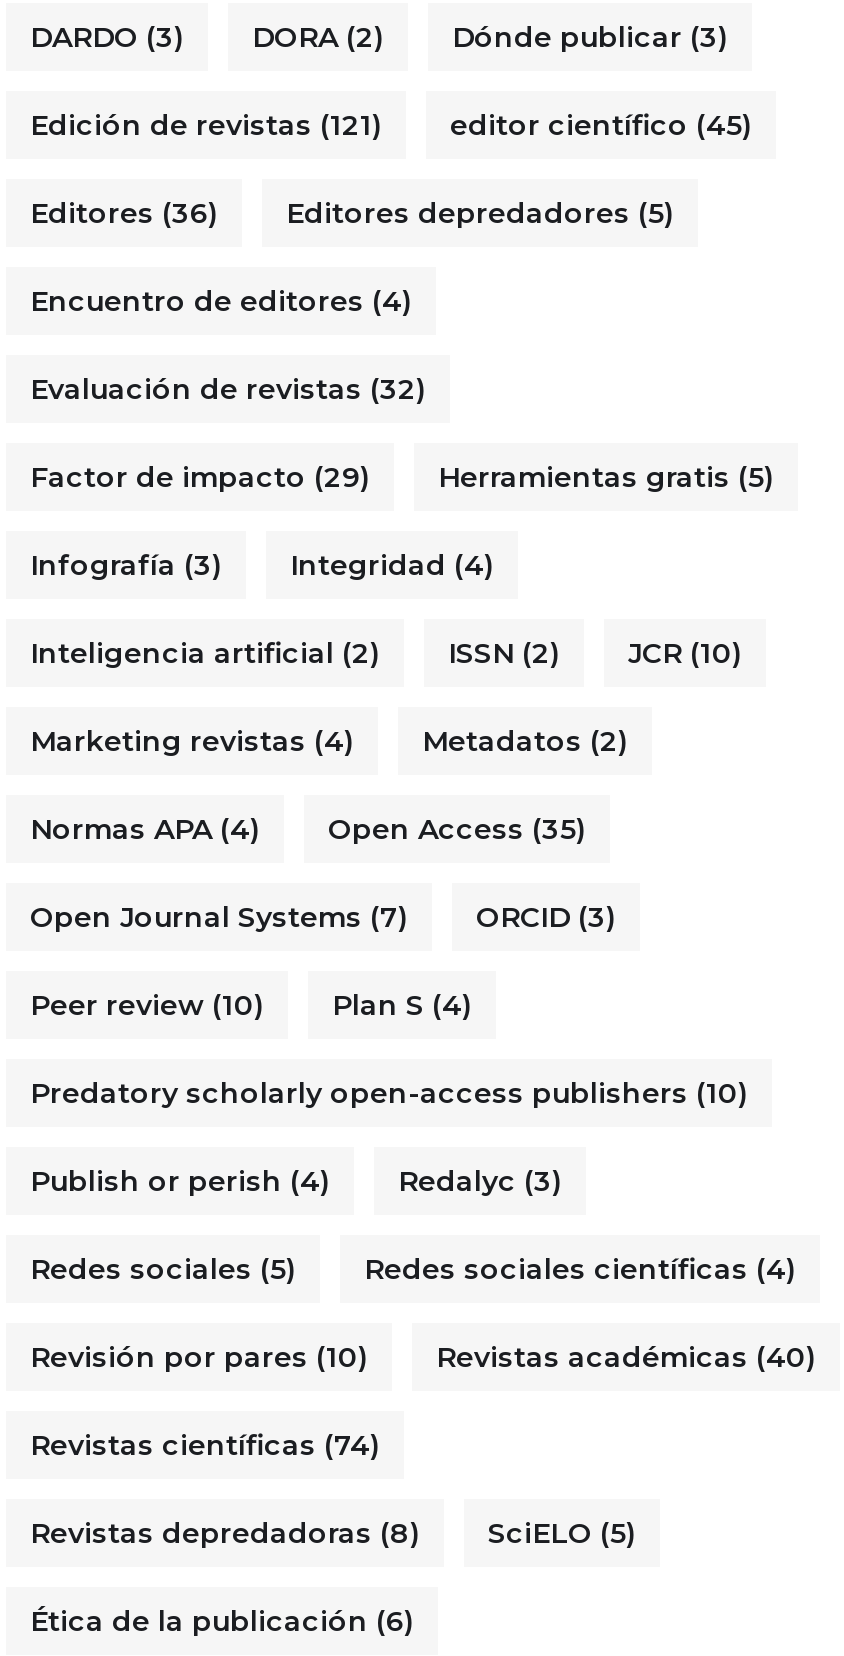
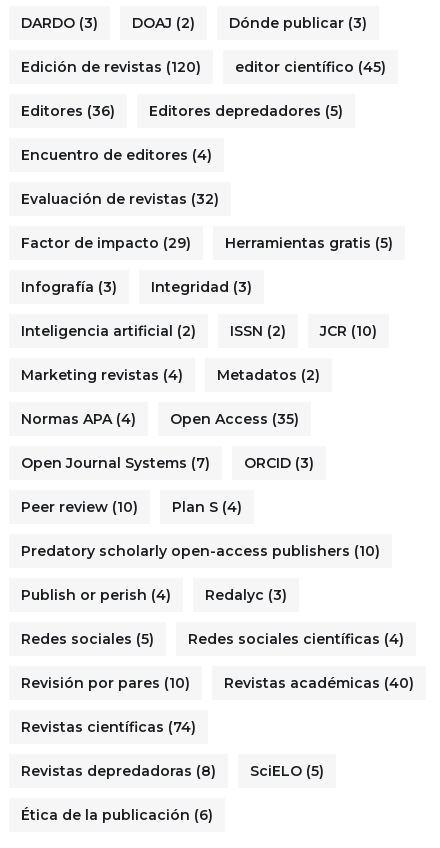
- DARDO (3) DORA (2) Dónde publicar (3)
+ DARDO (3) DOAJ (2) Dónde publicar (3)

- Edición de revistas (121)
+ Edición de revistas (120)

- Infografía (3) Integridad (4)
+ Infografía (3) Integridad (3)
